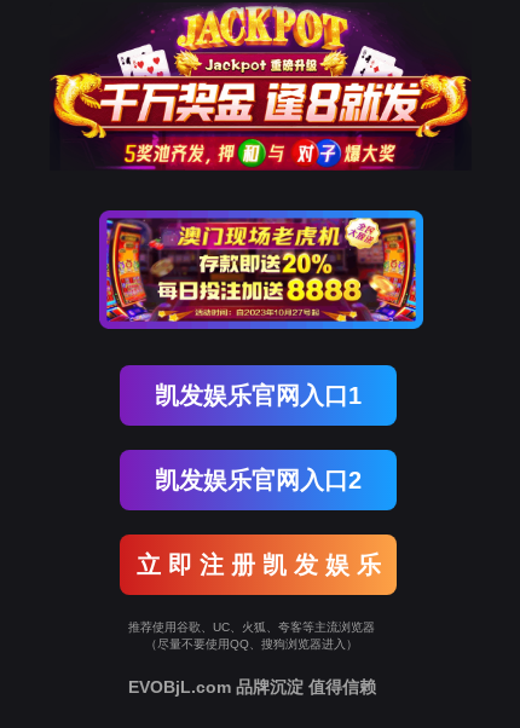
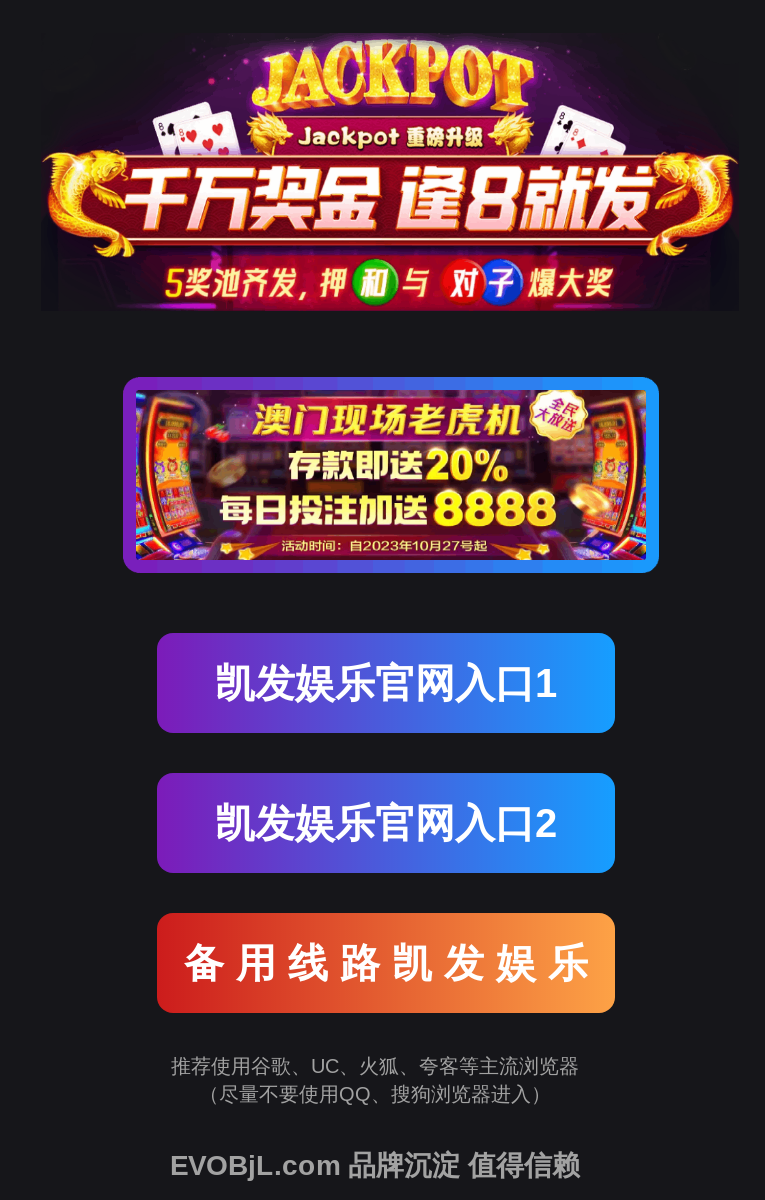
- 立 即 注 册 凯 发 娱 乐
+ 备 用 线 路 凯 发 娱 乐
